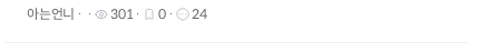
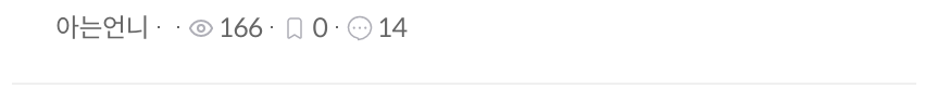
- 301
+ 166

- 24
+ 14
